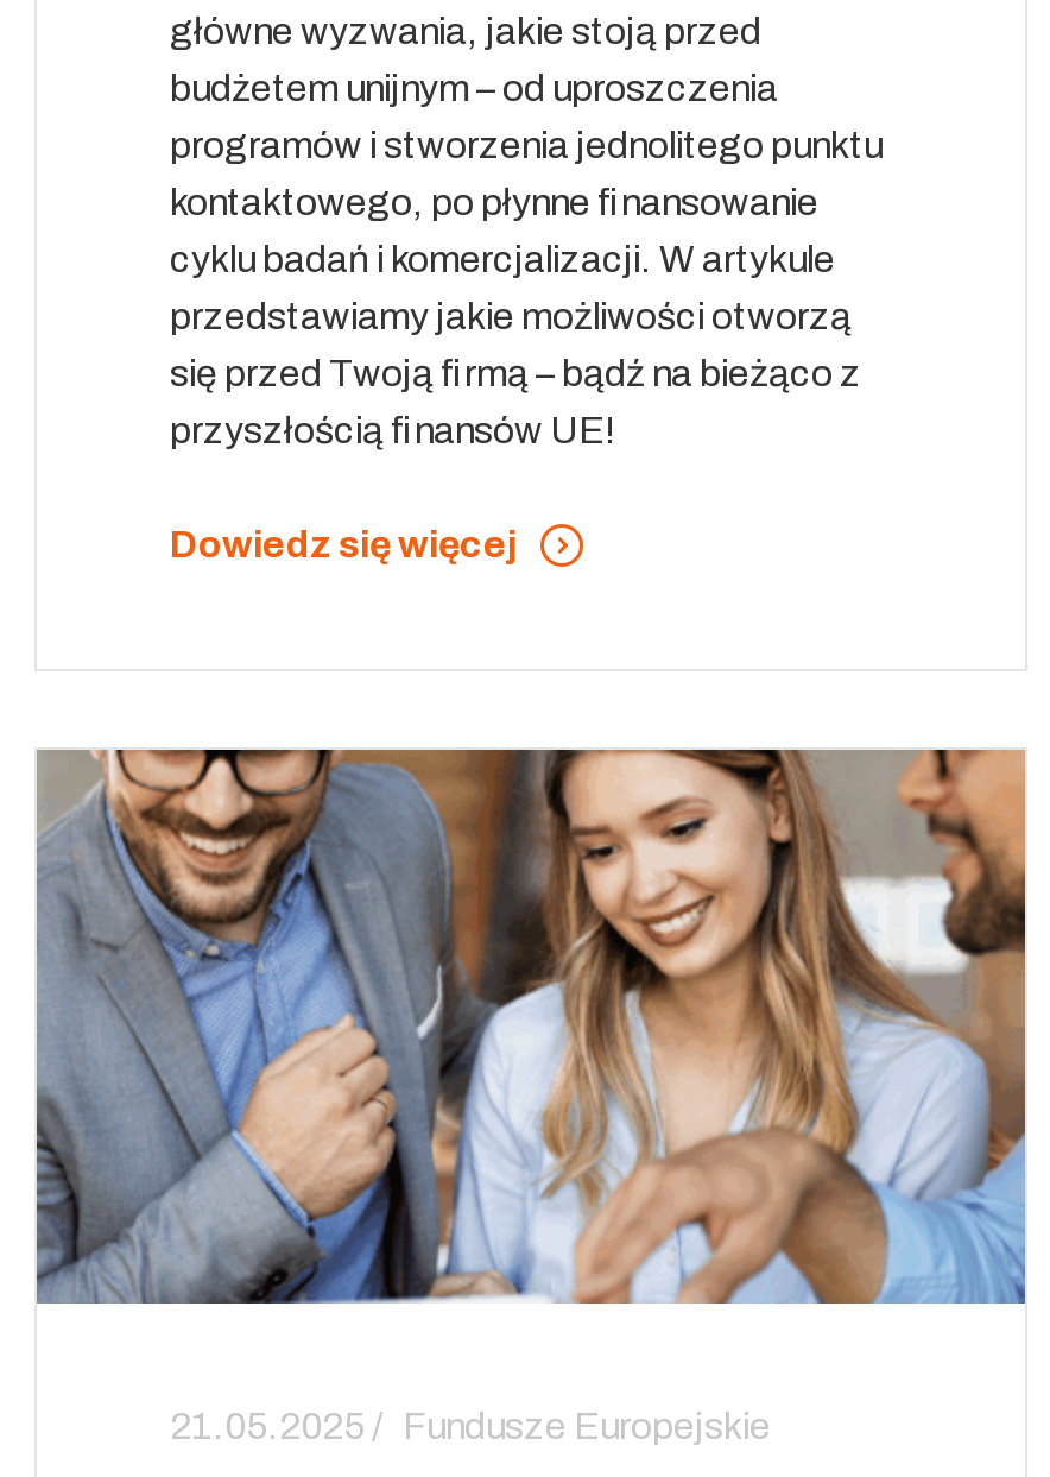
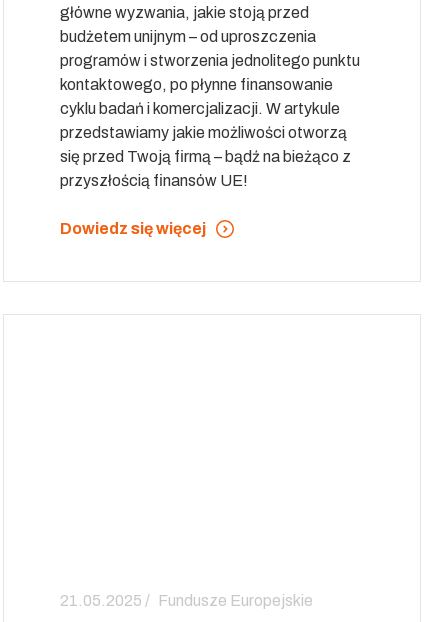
- [image]
